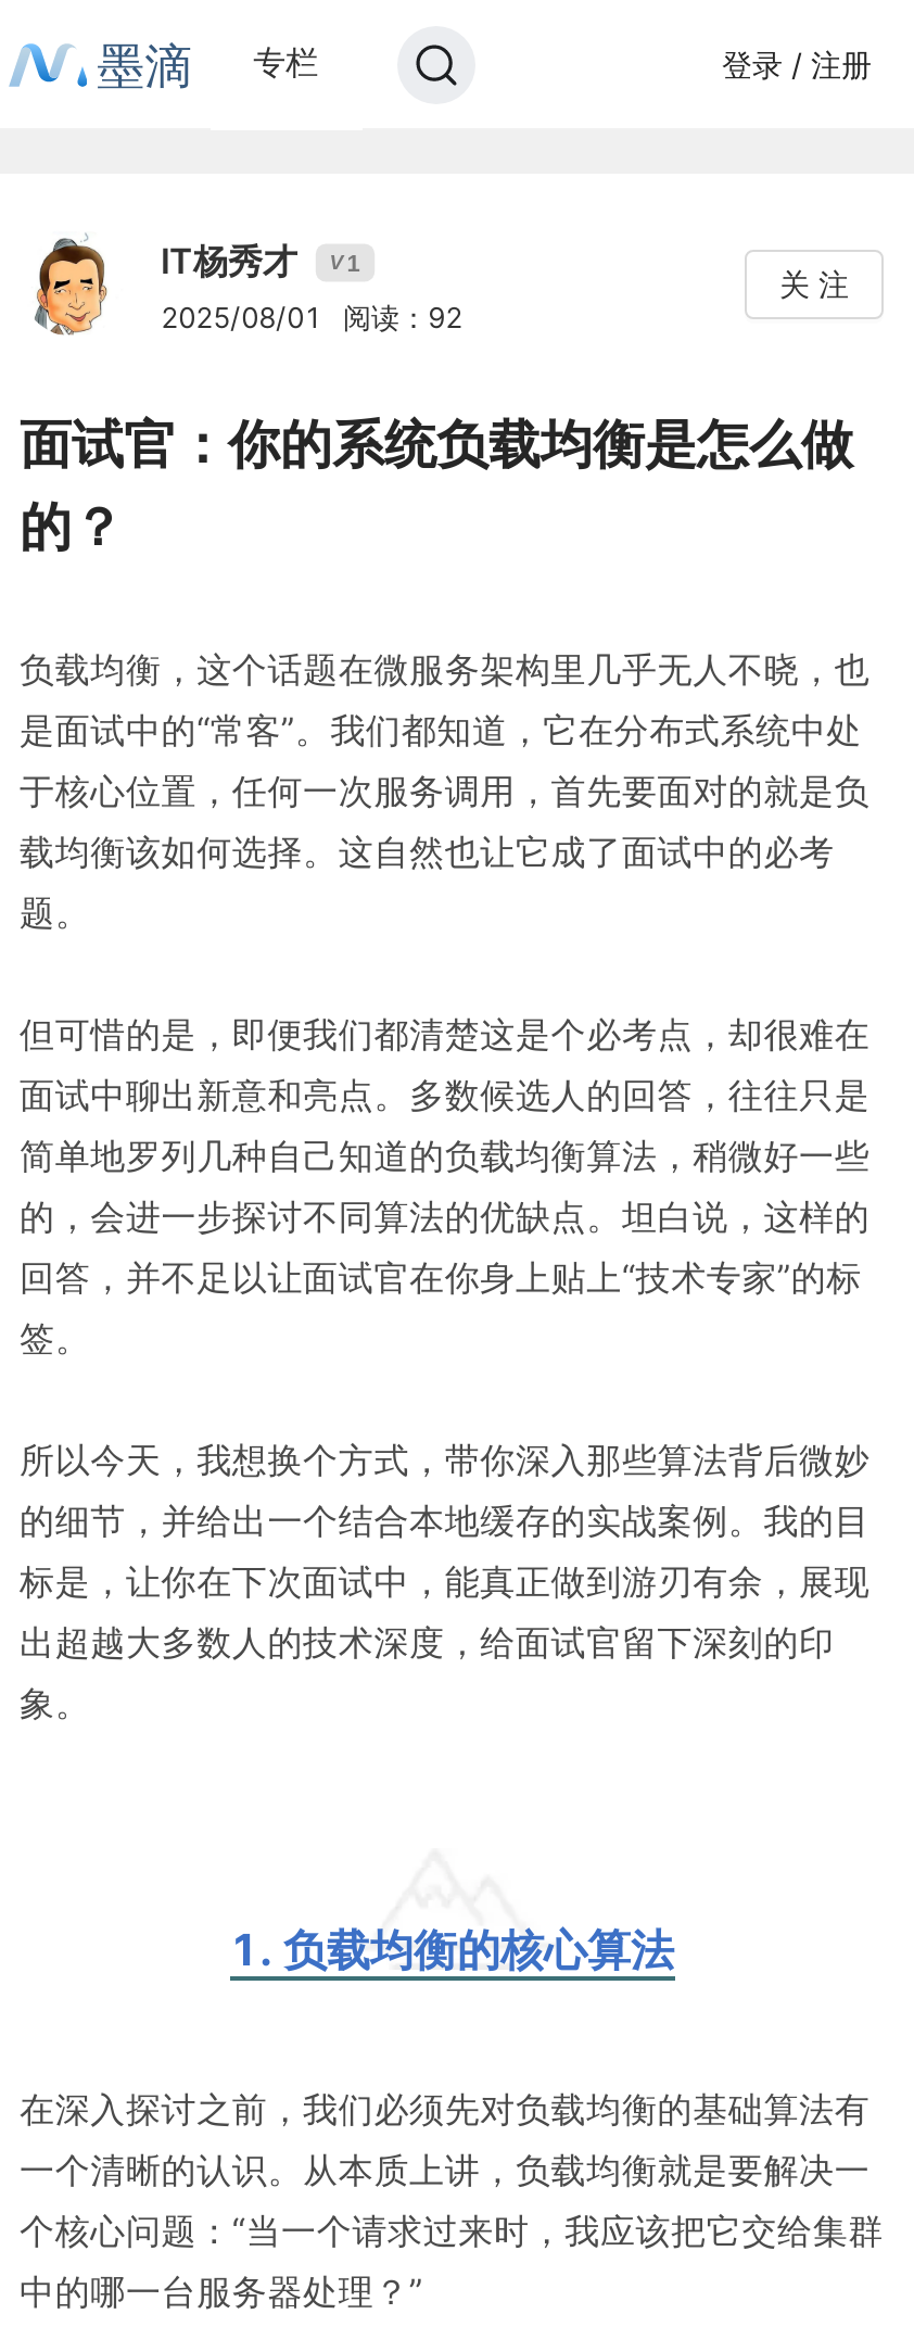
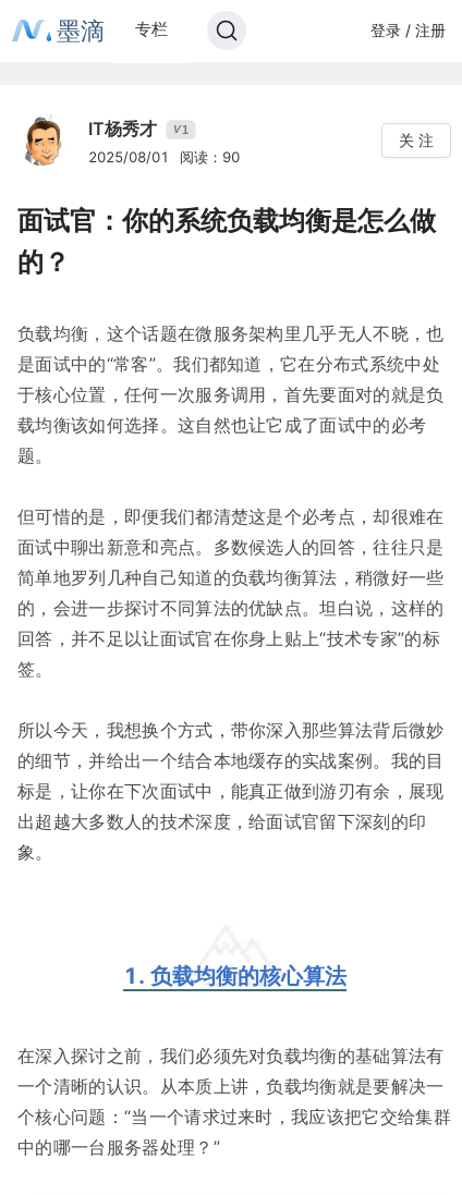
- 2025/08/01 阅读：92
+ 2025/08/01 阅读：90
